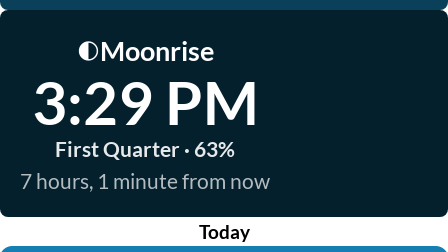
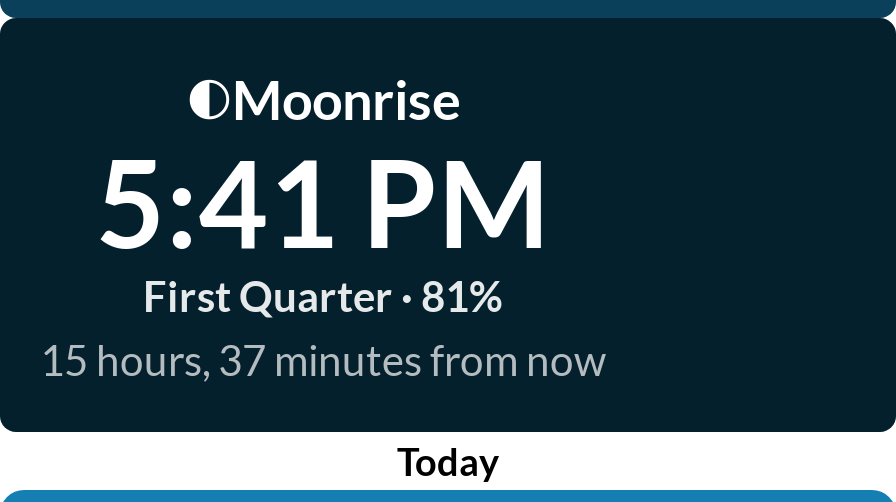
- 3:29 PM
+ 5:41 PM

- First Quarter · 63%
+ First Quarter · 81%

- 7 hours, 1 minute from now
+ 15 hours, 37 minutes from now
